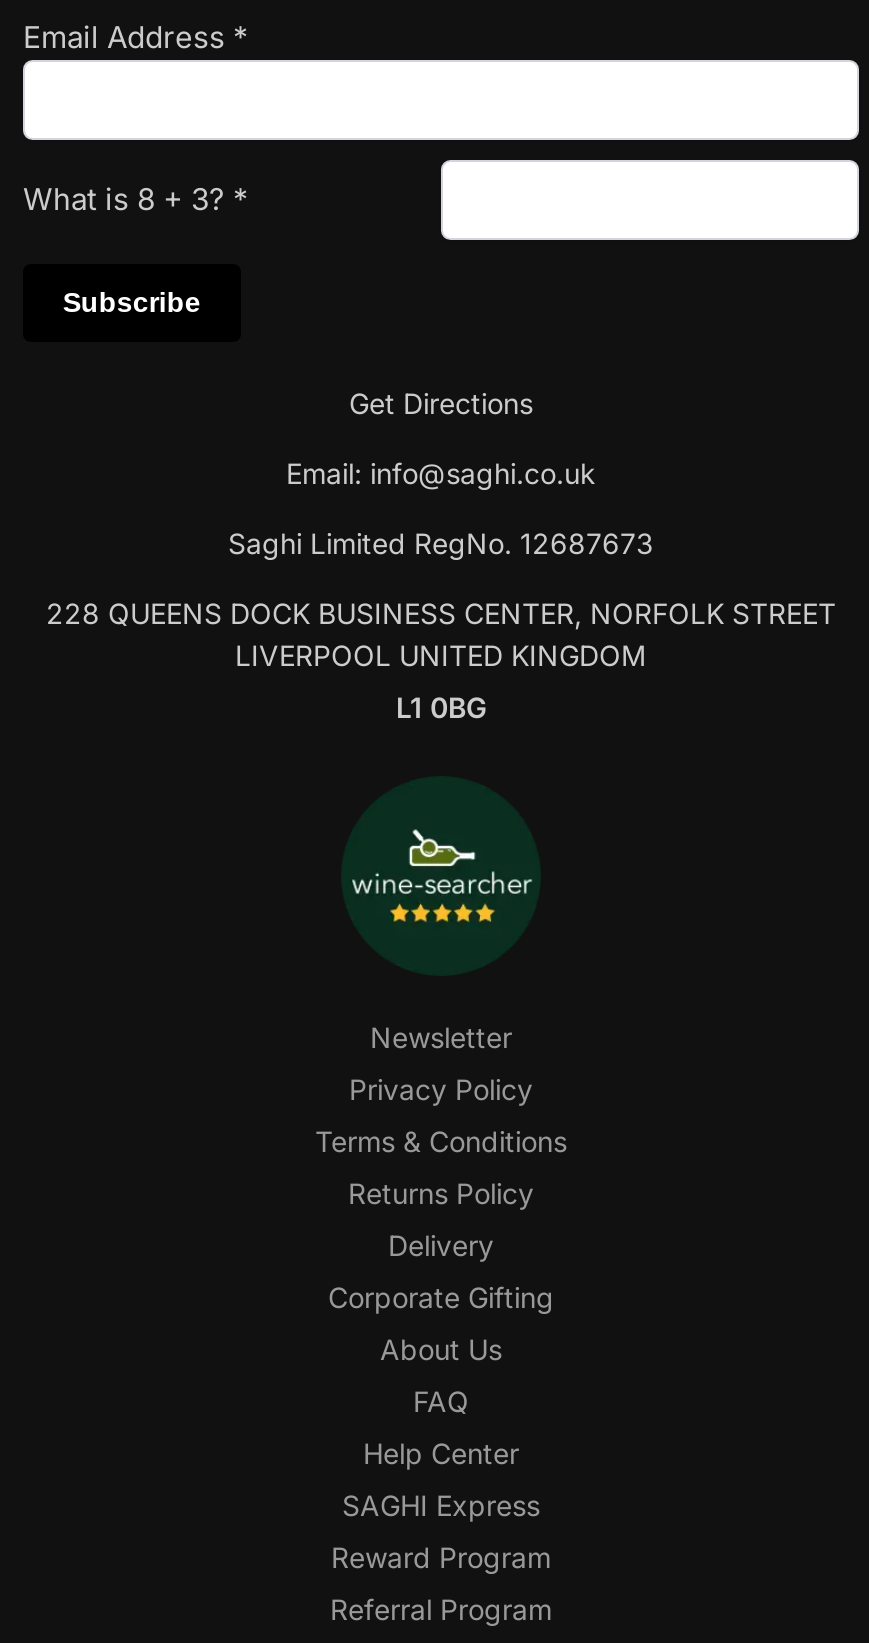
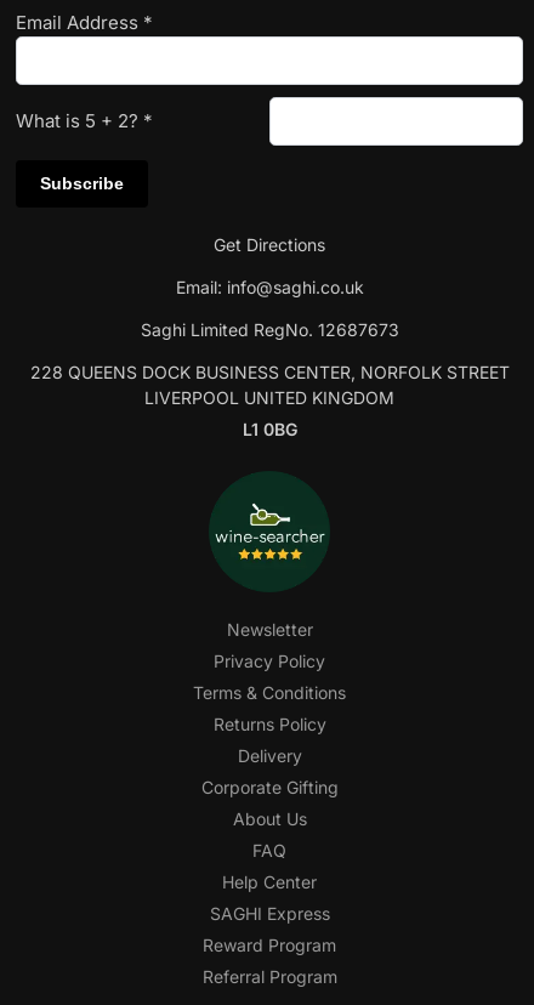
- What is 8 + 3? *
+ What is 5 + 2? *
